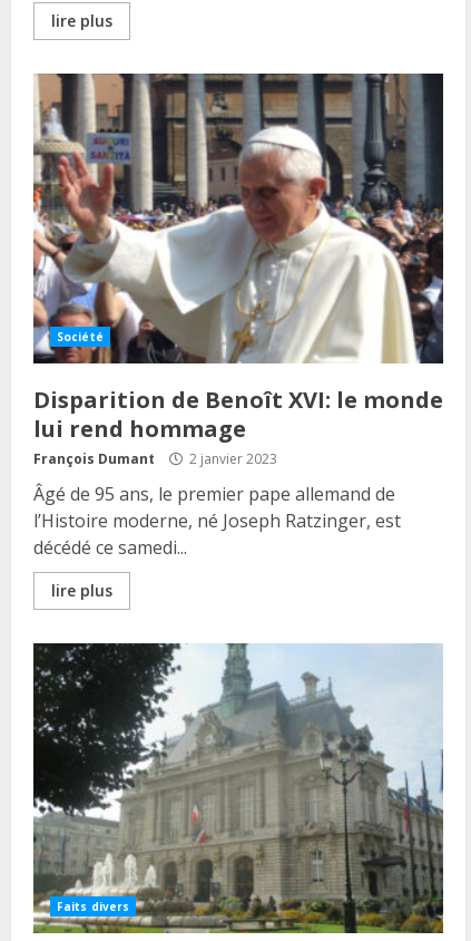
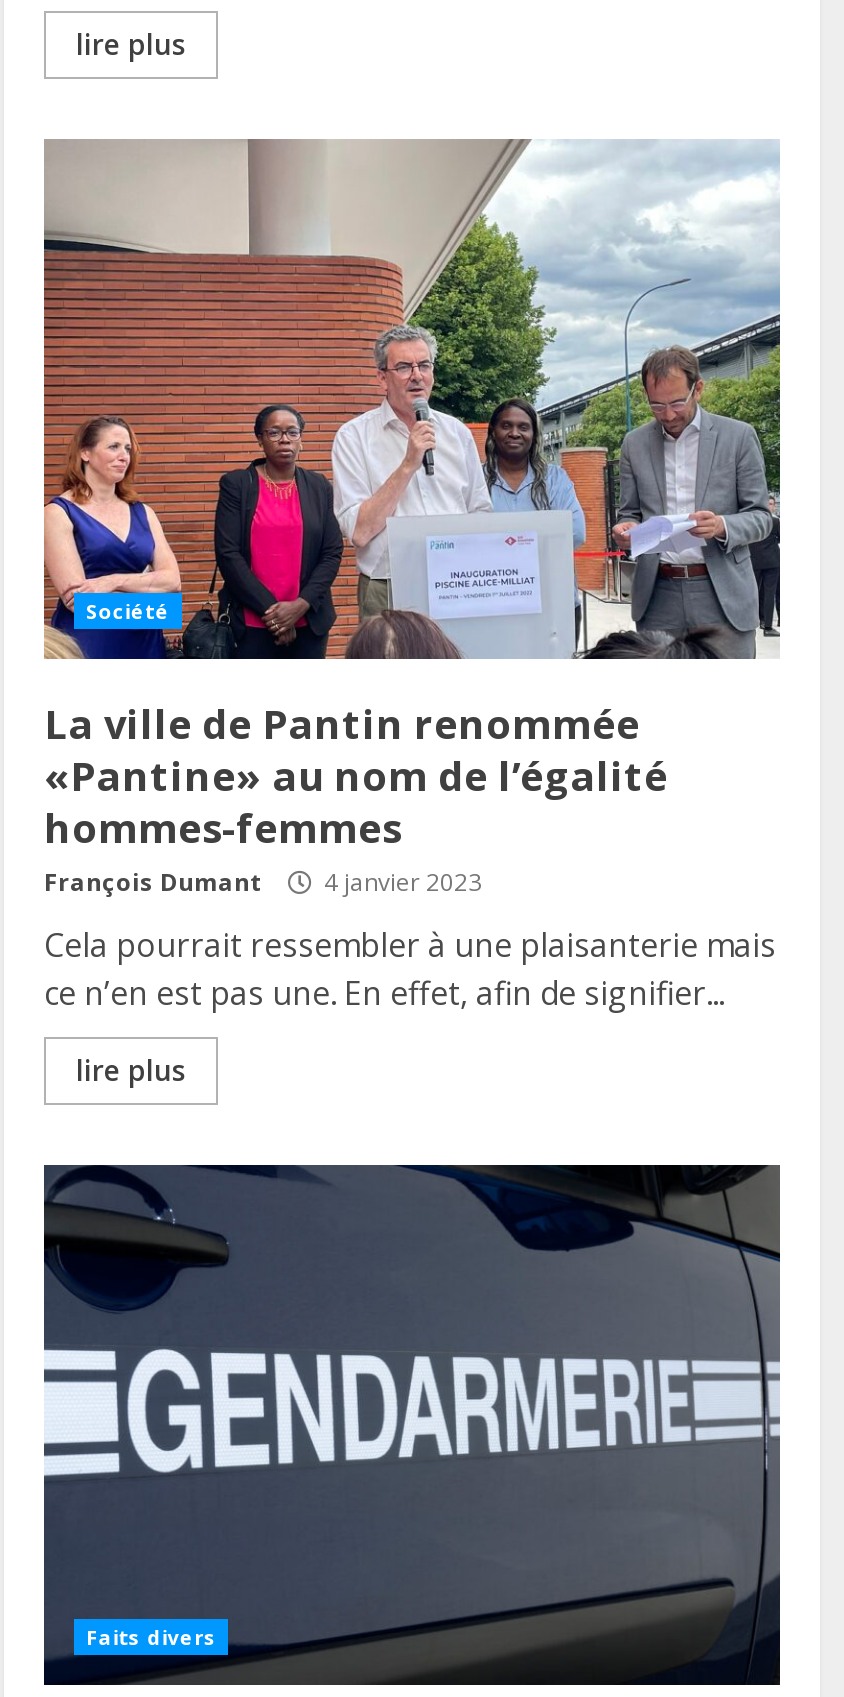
- [image]
- Disparition de Benoît XVI: le monde
- lui rend hommage
+ [image]
+ La ville de Pantin renommée
+ «Pantine» au nom de l’égalité
+ hommes-femmes

- François Dumant 2 janvier 2023
+ François Dumant 4 janvier 2023

moved down: François Dumant

- Âgé de 95 ans, le premier pape allemand de
- l’Histoire moderne, né Joseph Ratzinger, est
- décédé ce samedi...
+ Cela pourrait ressembler à une plaisanterie mais
+ ce n’en est pas une. En effet, afin de signifier...

- [image]
+ [image]
